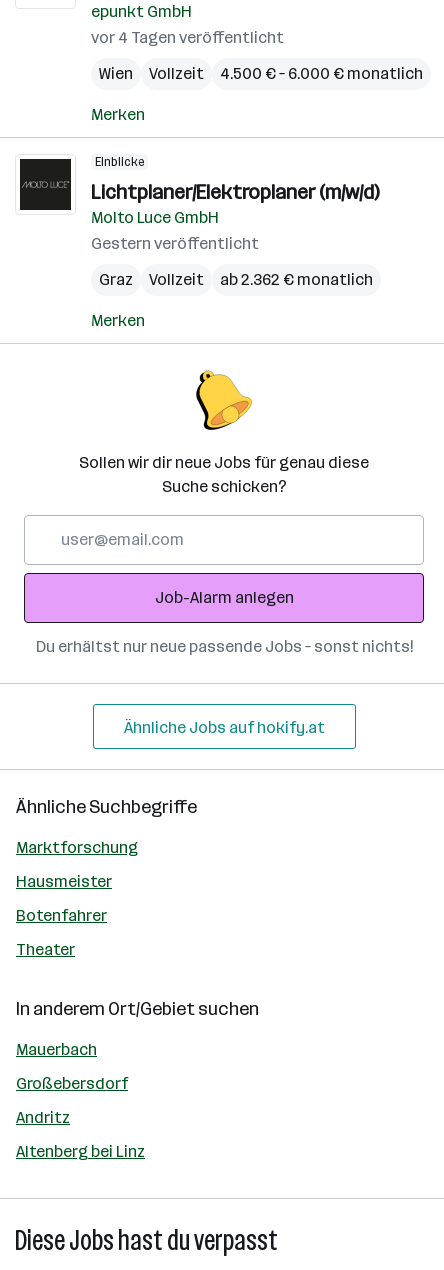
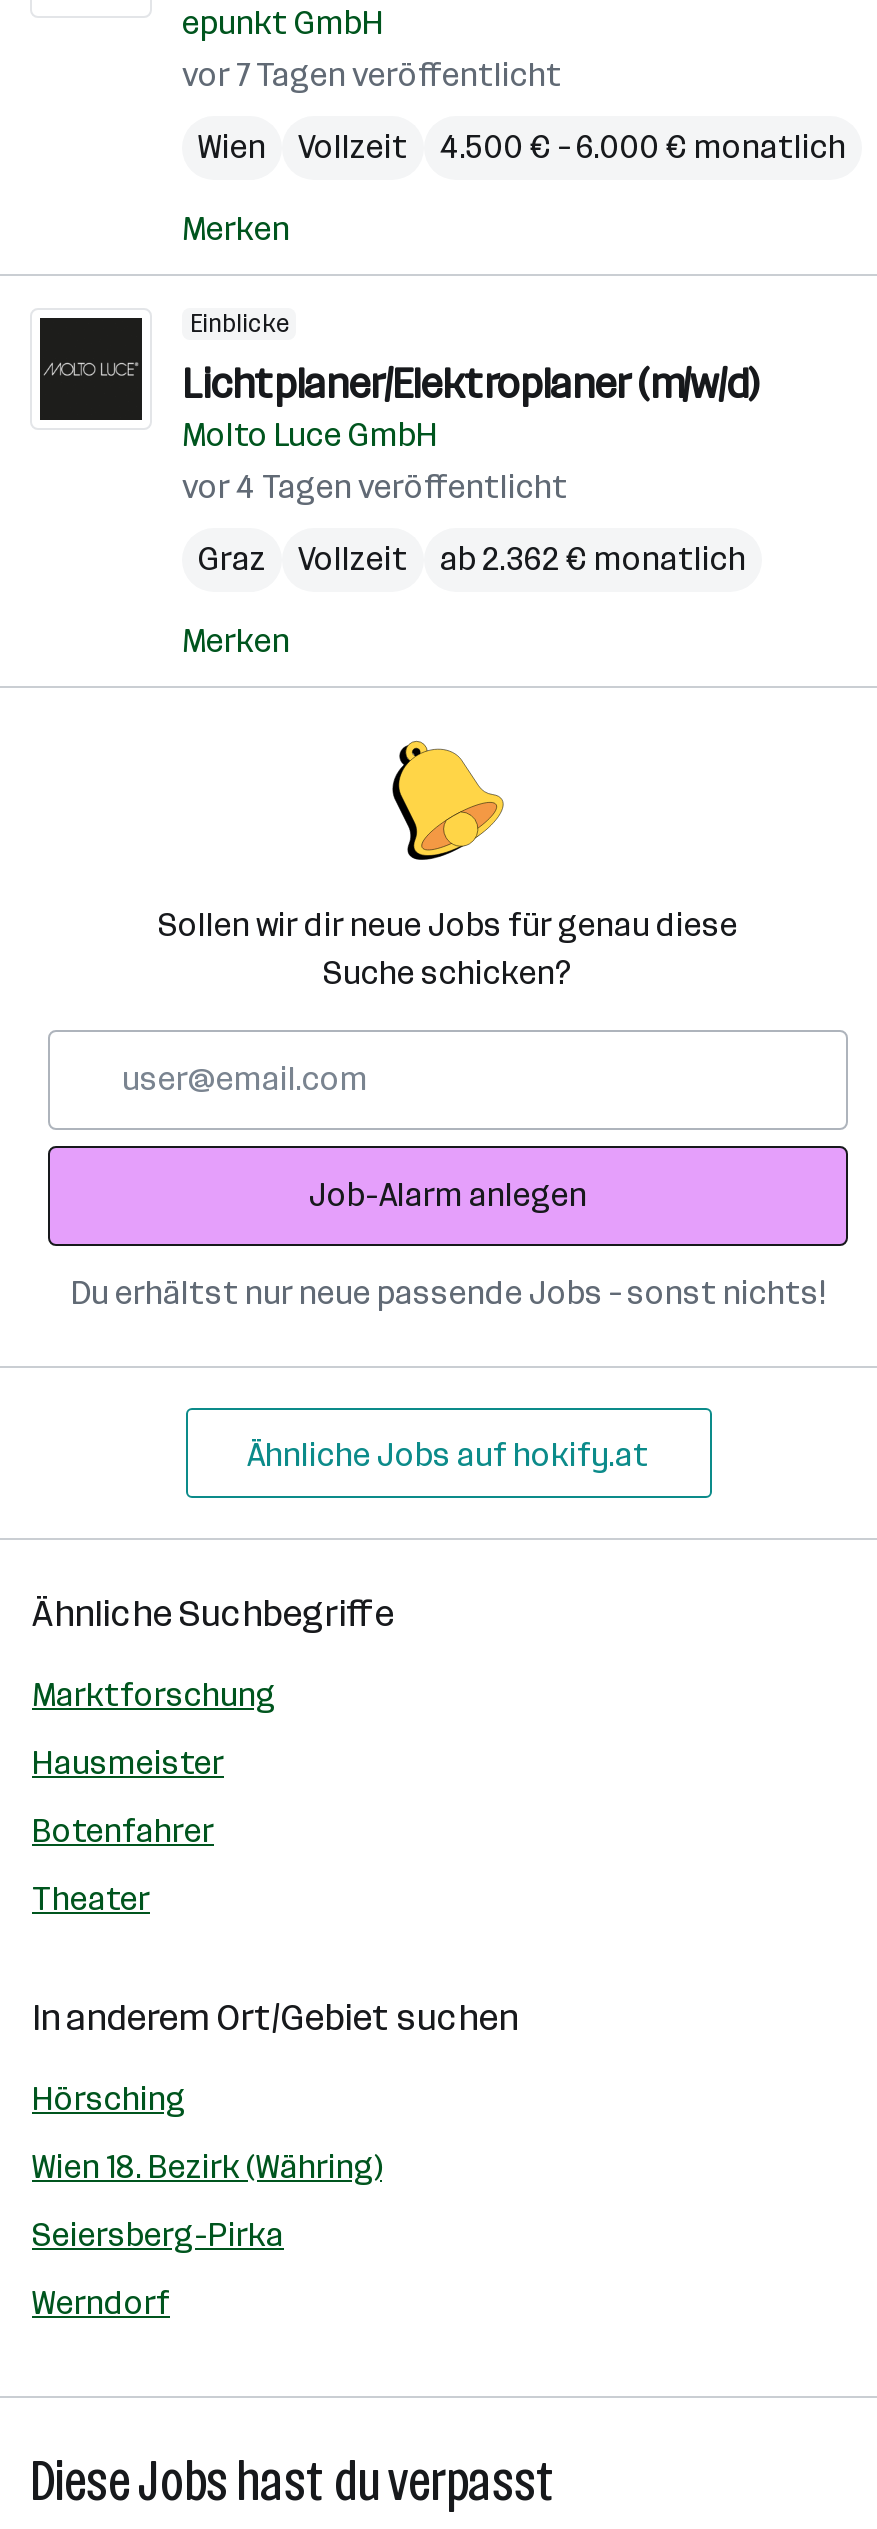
+ vor 7 Tagen veröffentlicht

moved down: vor 4 Tagen veröffentlicht

- Gestern veröffentlicht

- Mauerbach
+ Hörsching

- Großebersdorf
+ Wien 18. Bezirk (Währing)

- Andritz
+ Seiersberg-Pirka

- Altenberg bei Linz
+ Werndorf
